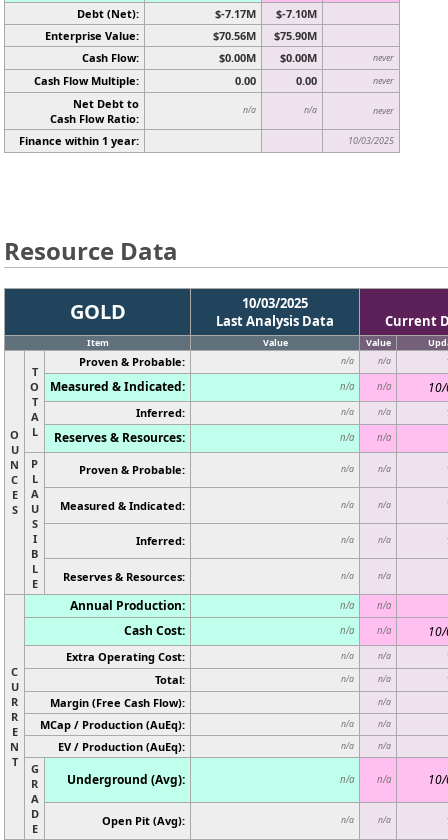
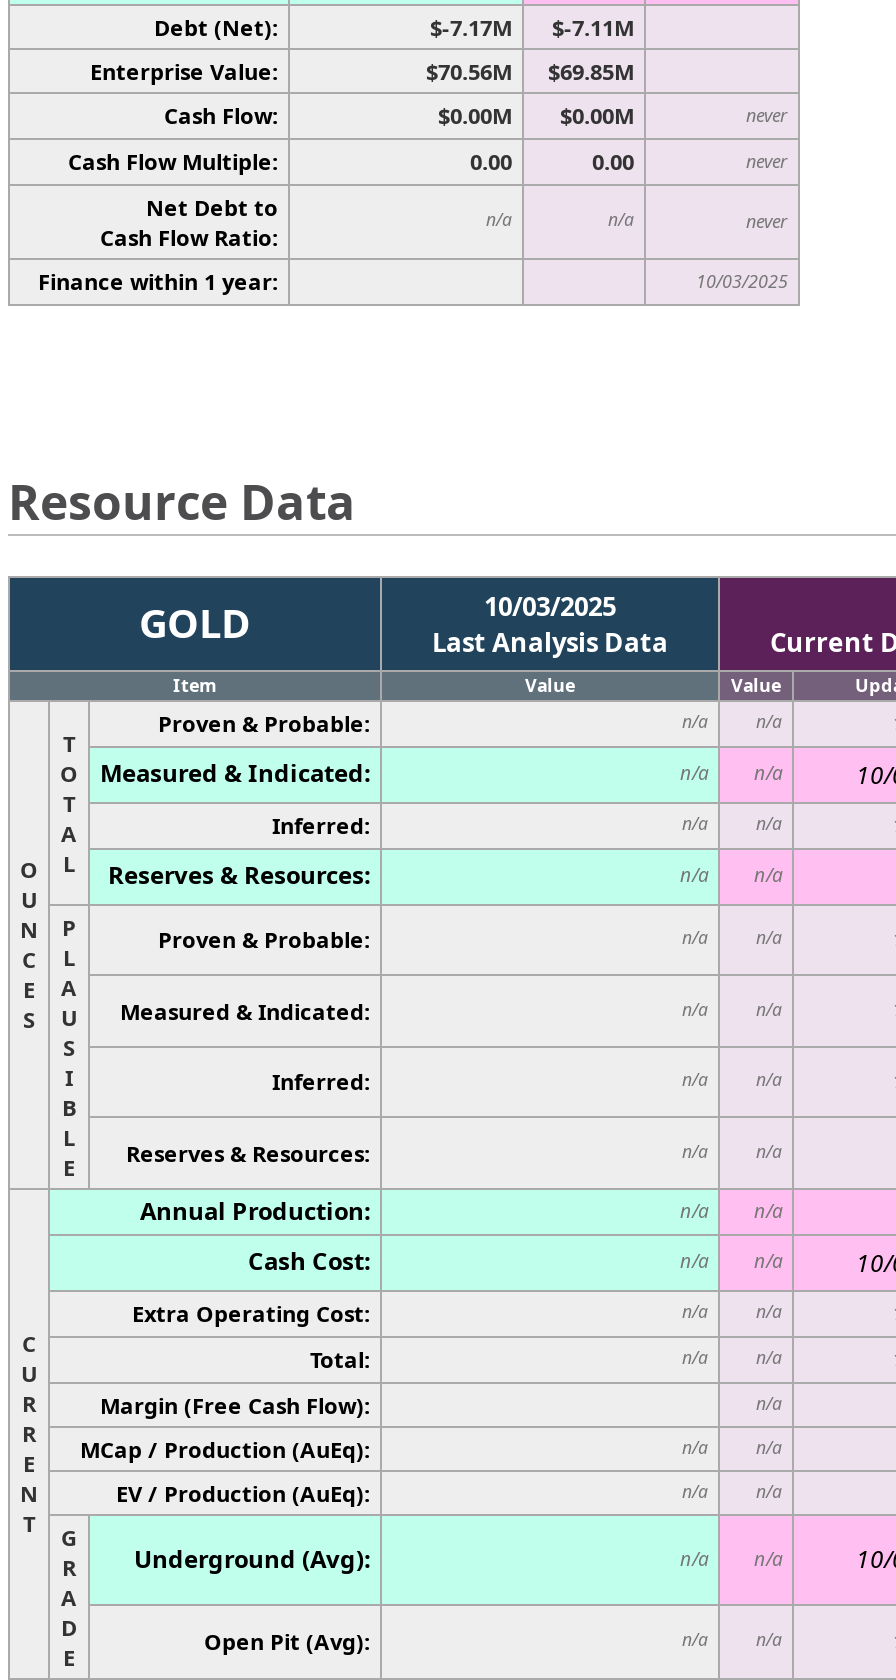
- $-7.17M $-7.10M
+ $-7.17M $-7.11M

- $70.56M $75.90M
+ $70.56M $69.85M
